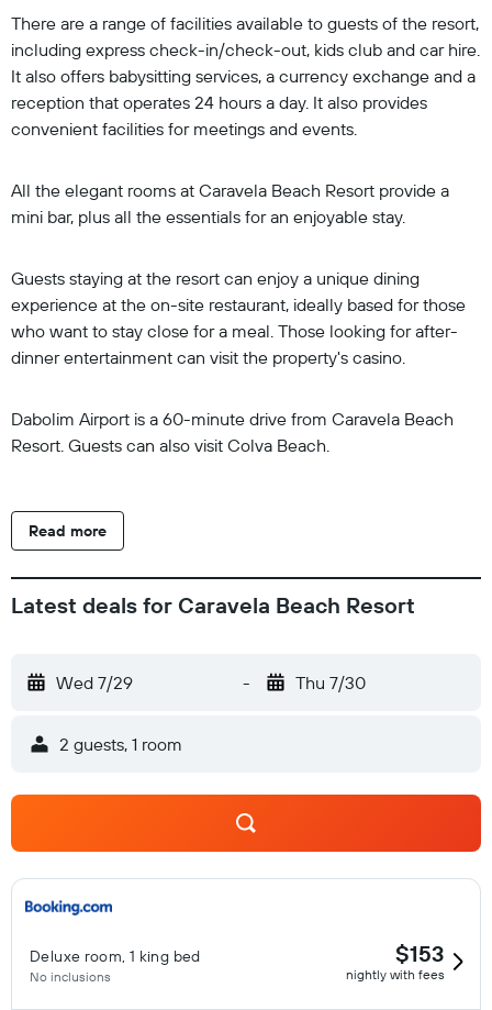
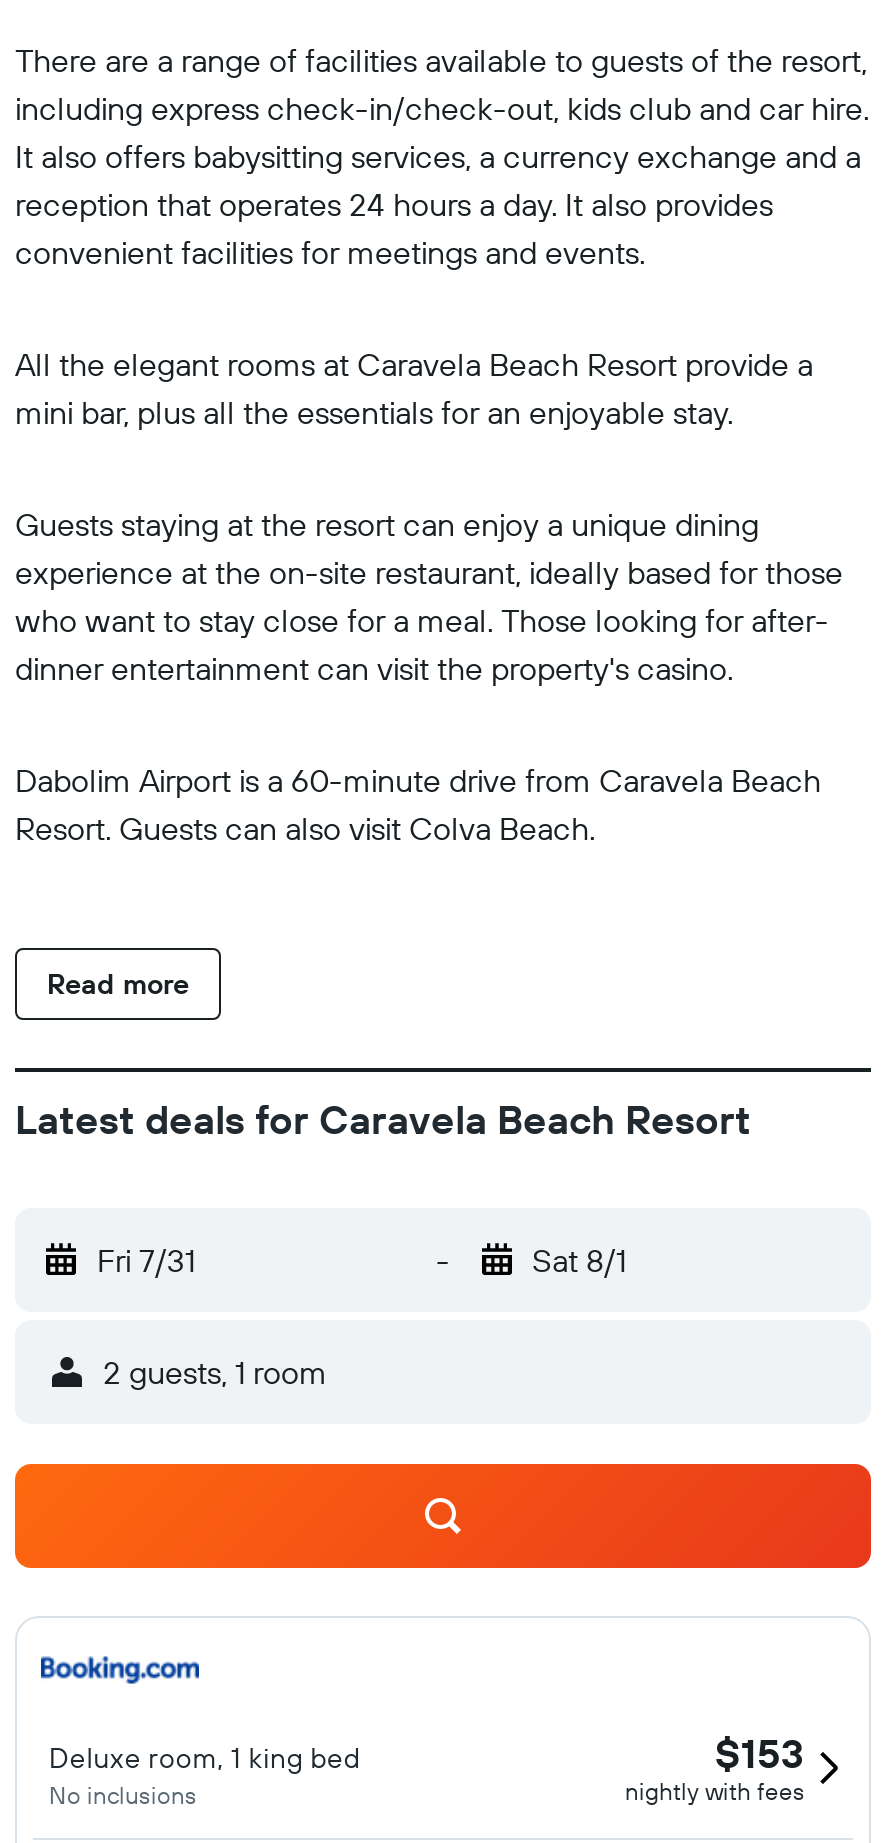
- Wed 7/29
+ Fri 7/31

- Thu 7/30
+ Sat 8/1
